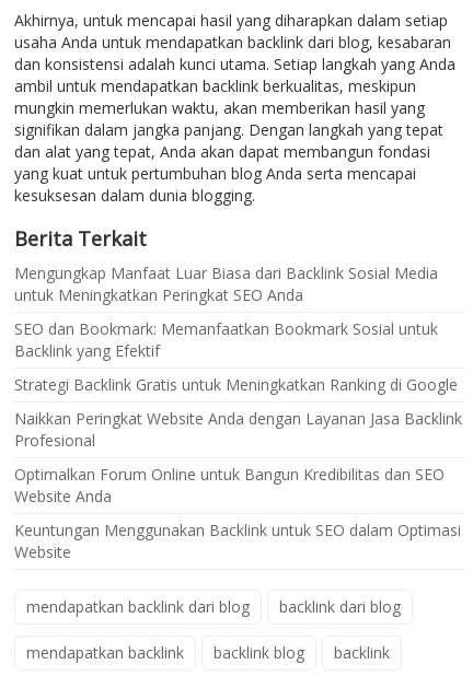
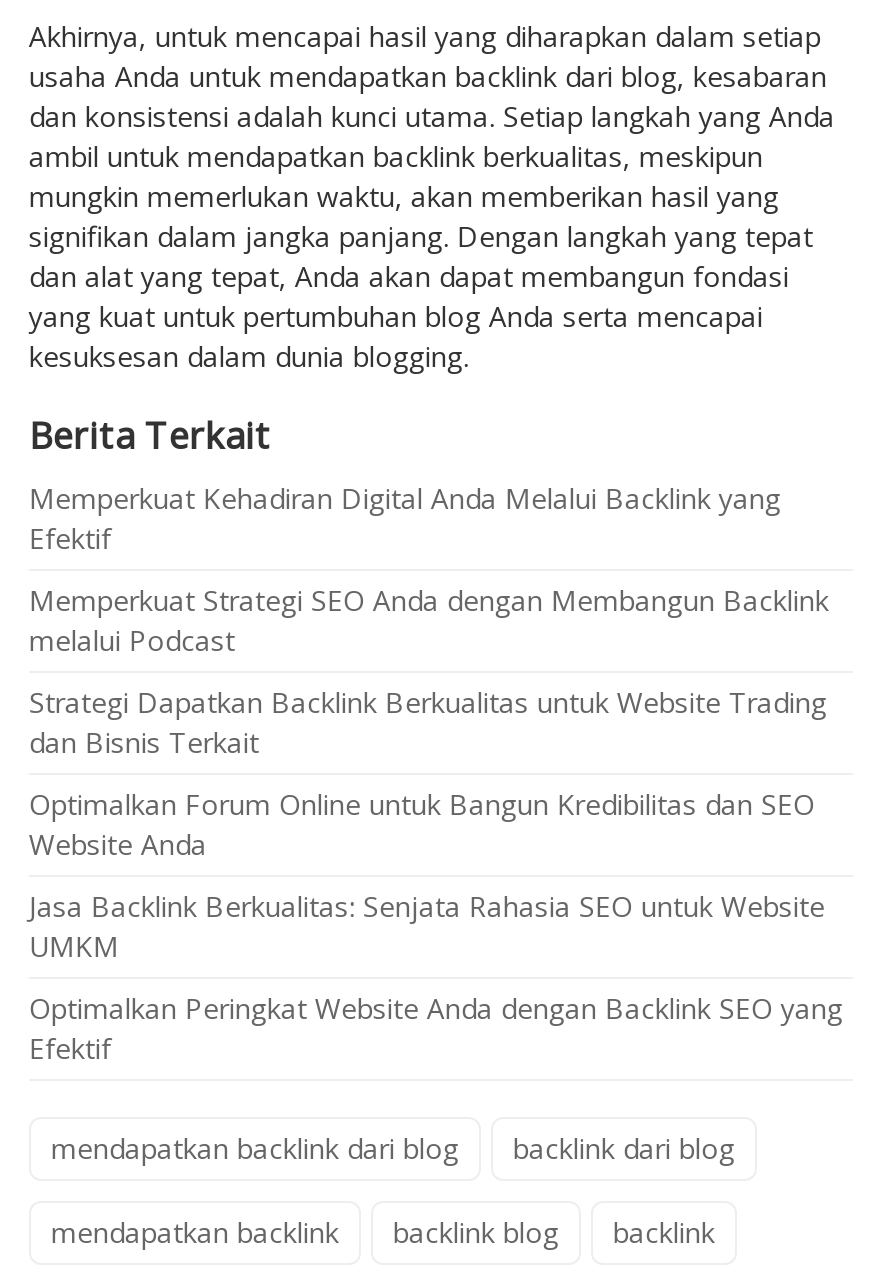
- Mengungkap Manfaat Luar Biasa dari Backlink Sosial Media
- untuk Meningkatkan Peringkat SEO Anda
- SEO dan Bookmark: Memanfaatkan Bookmark Sosial untuk
- Backlink yang Efektif
- Strategi Backlink Gratis untuk Meningkatkan Ranking di Google
- Naikkan Peringkat Website Anda dengan Layanan Jasa Backlink
- Profesional
+ Memperkuat Kehadiran Digital Anda Melalui Backlink yang
+ Efektif
+ Memperkuat Strategi SEO Anda dengan Membangun Backlink
+ melalui Podcast
+ Strategi Dapatkan Backlink Berkualitas untuk Website Trading
+ dan Bisnis Terkait

moved up: Optimalkan Forum Online untuk Bangun Kredibilitas dan SEO | Website Anda

- Keuntungan Menggunakan Backlink untuk SEO dalam Optimasi
- Website
+ Jasa Backlink Berkualitas: Senjata Rahasia SEO untuk Website
+ UMKM
+ Optimalkan Peringkat Website Anda dengan Backlink SEO yang
+ Efektif
